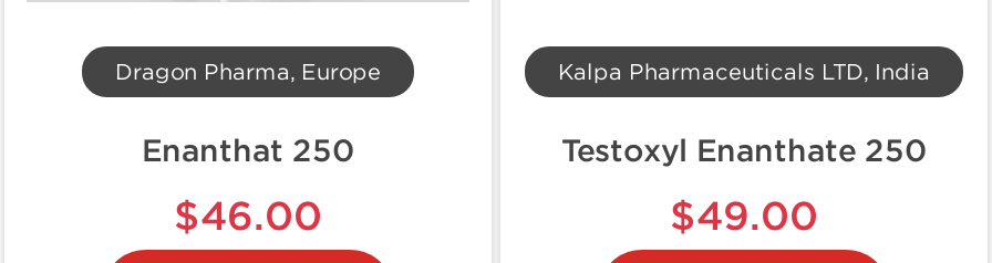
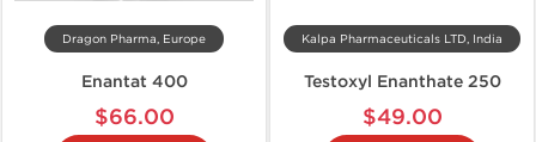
- Enanthat 250
+ Enantat 400

- $46.00
+ $66.00
